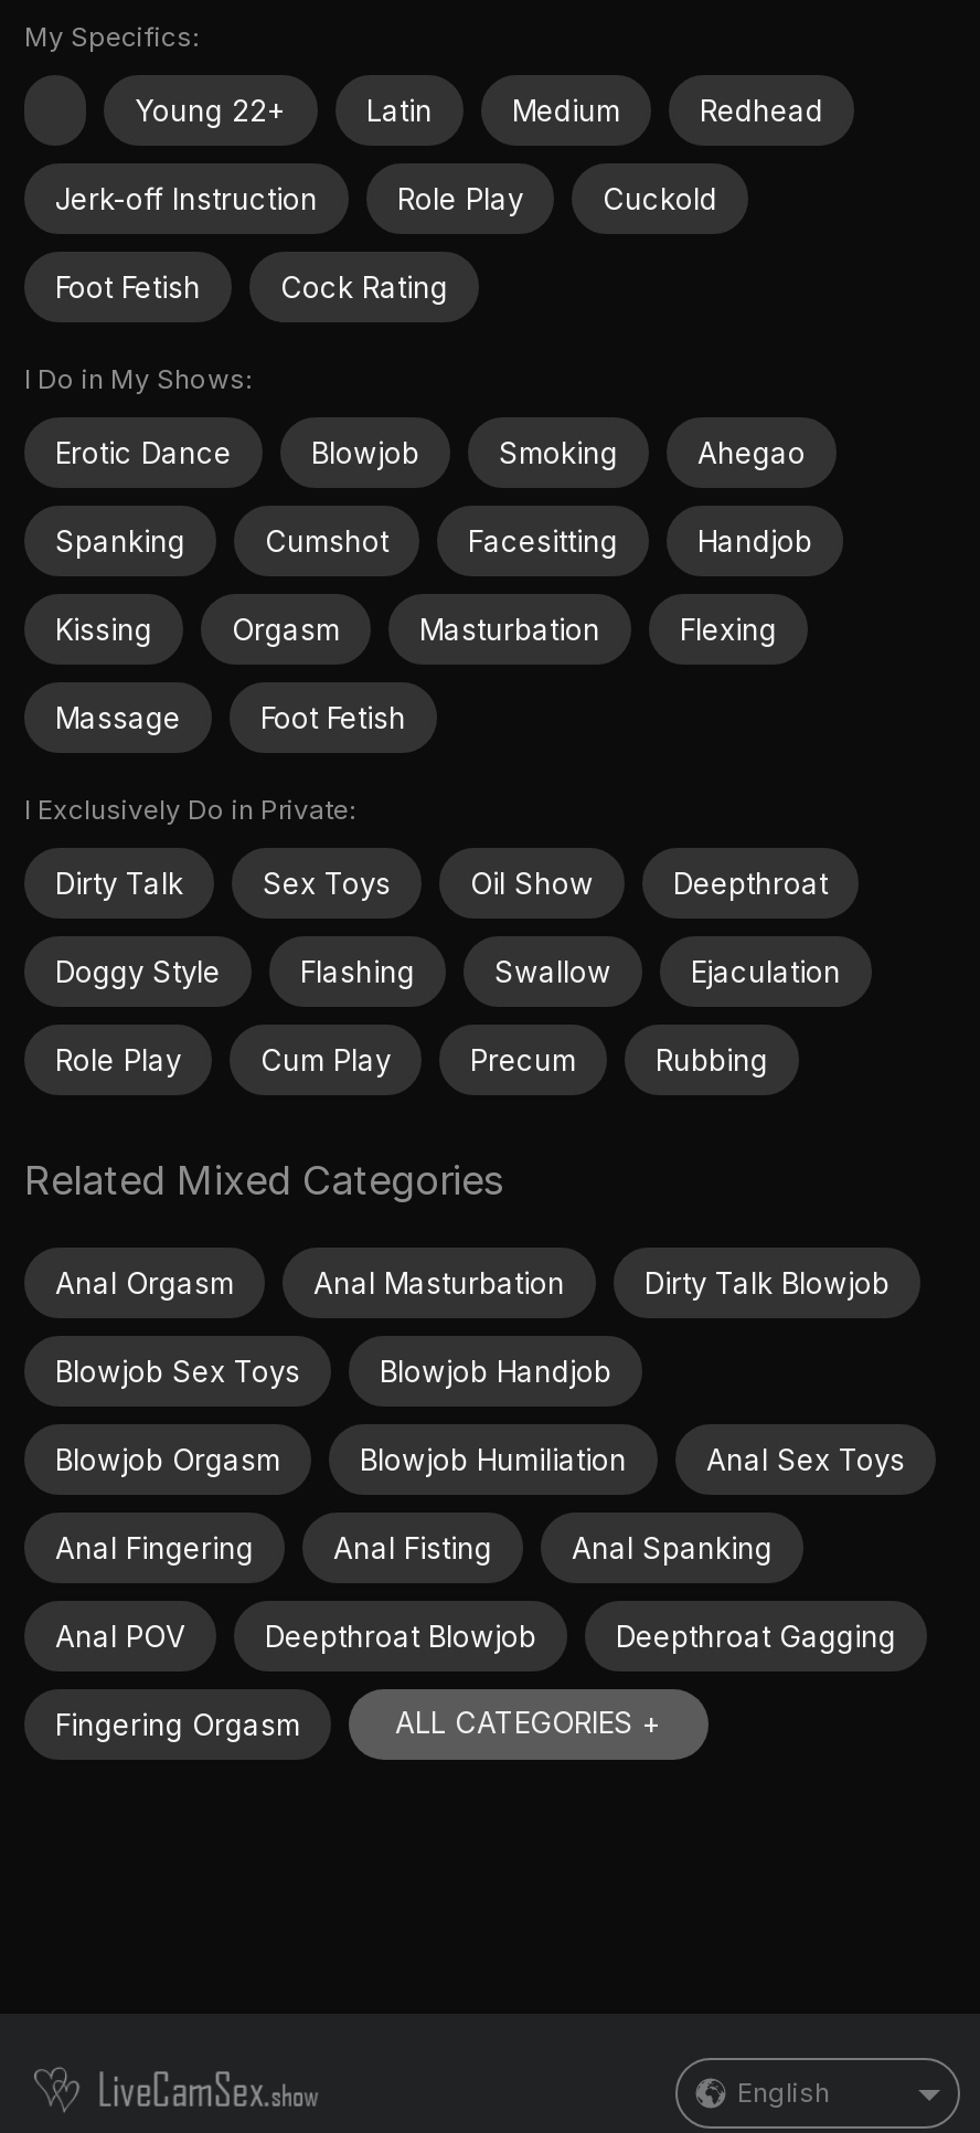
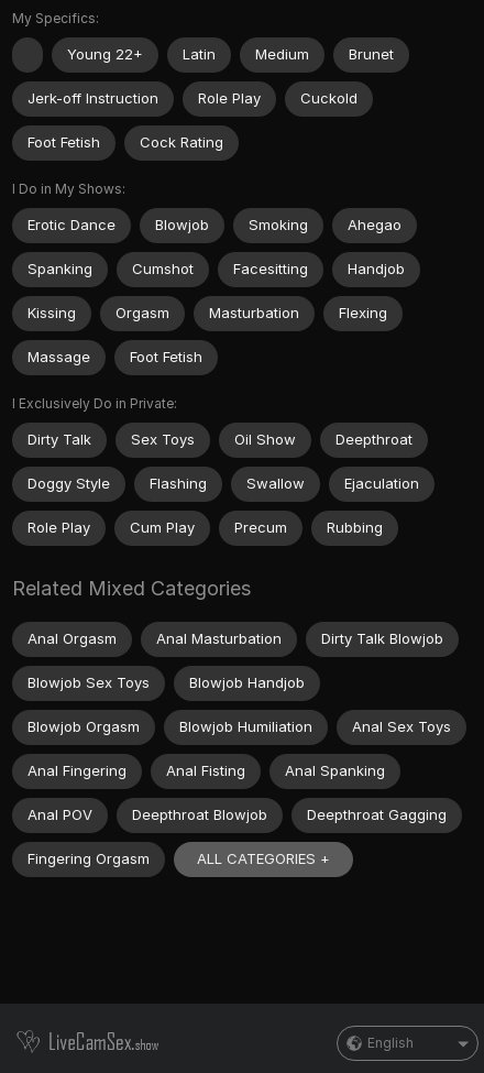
- Redhead
+ Brunet
